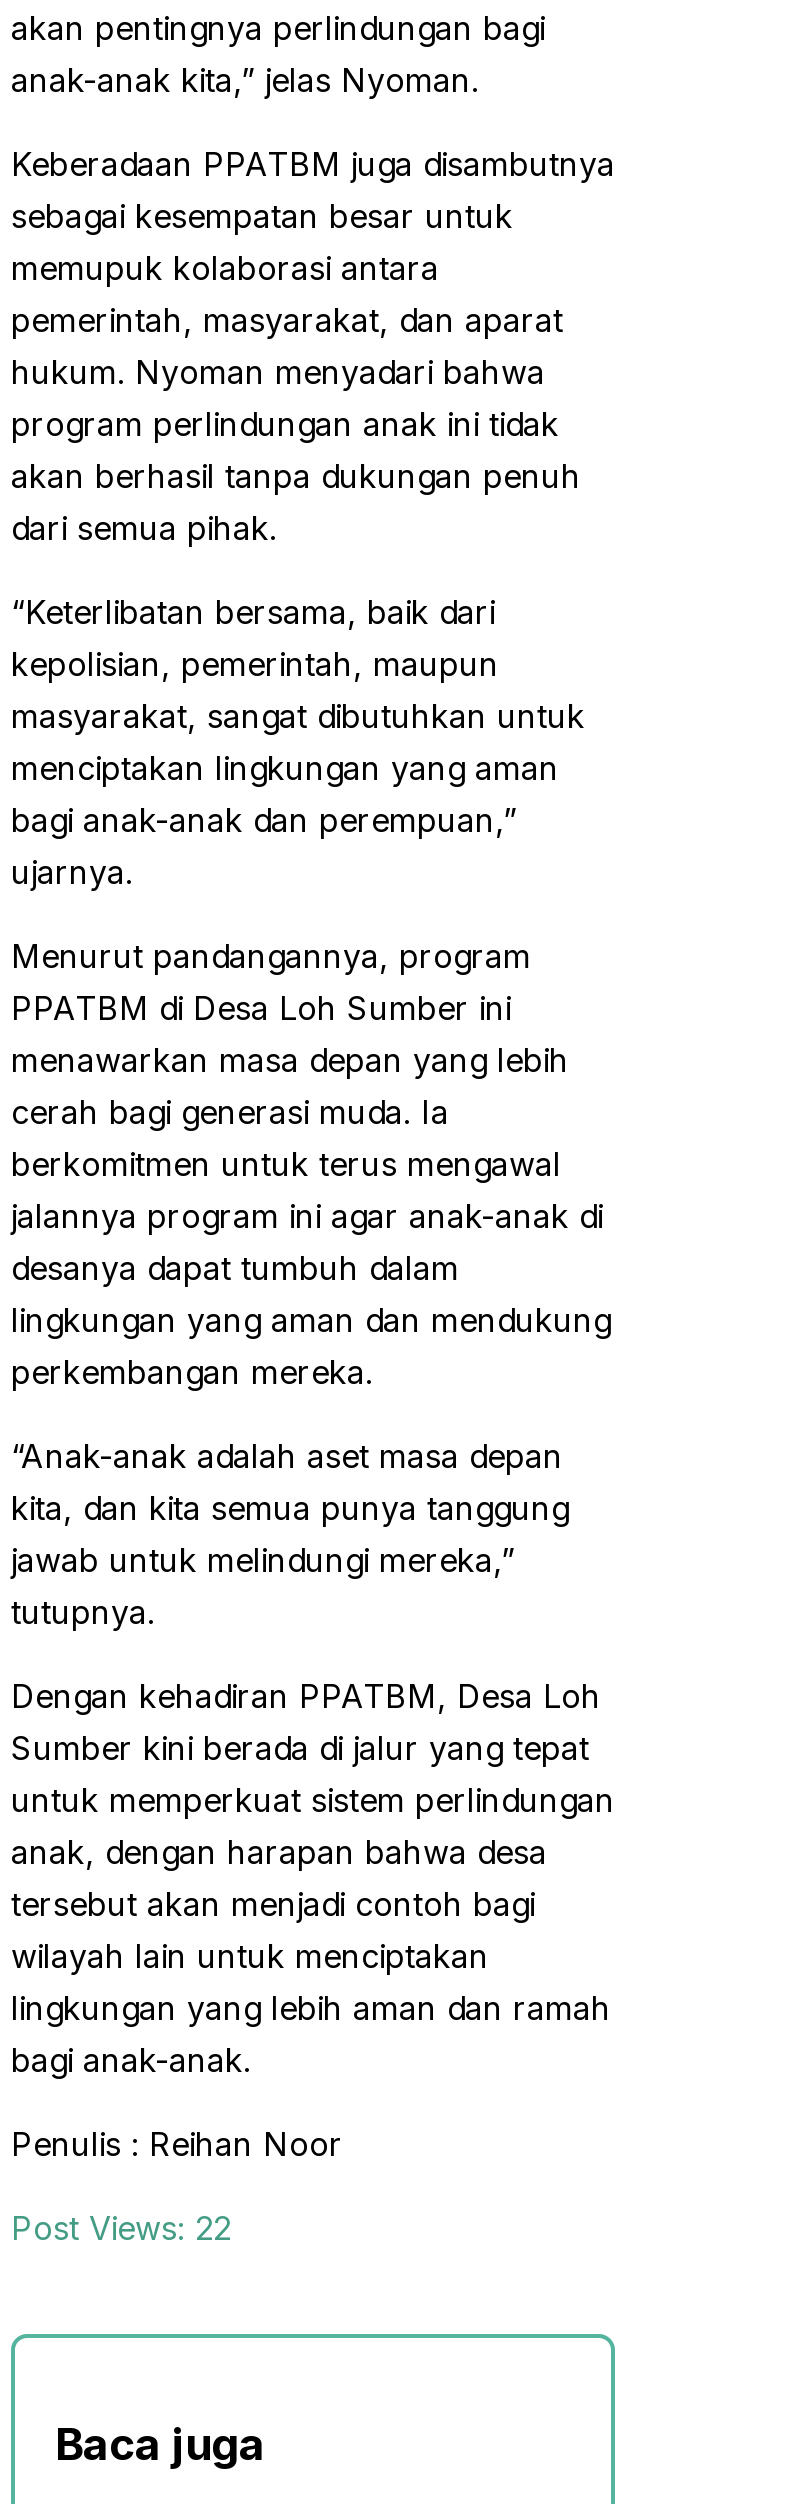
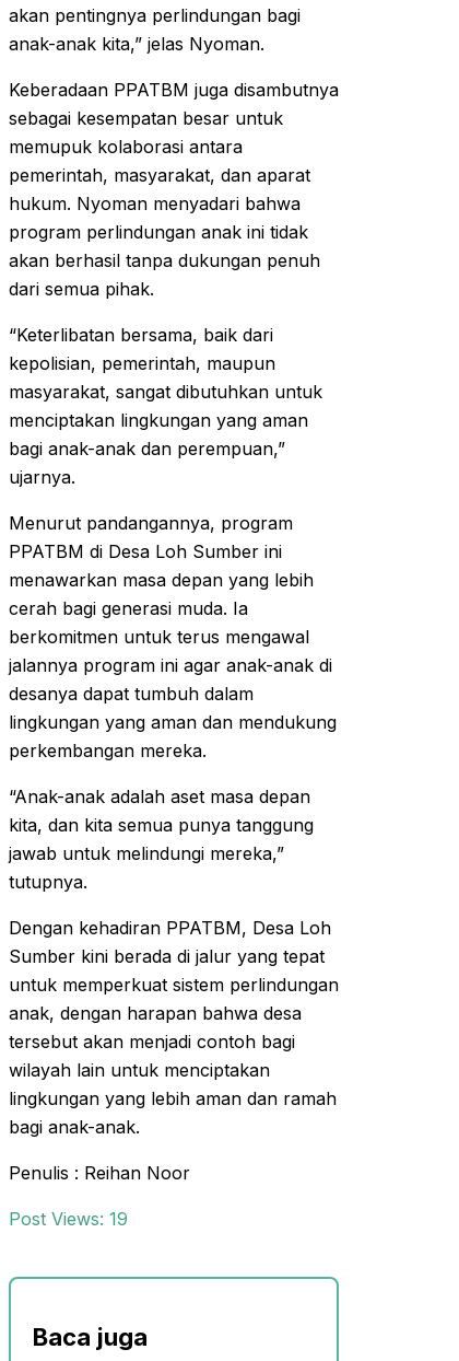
- Post Views: 22
+ Post Views: 19
